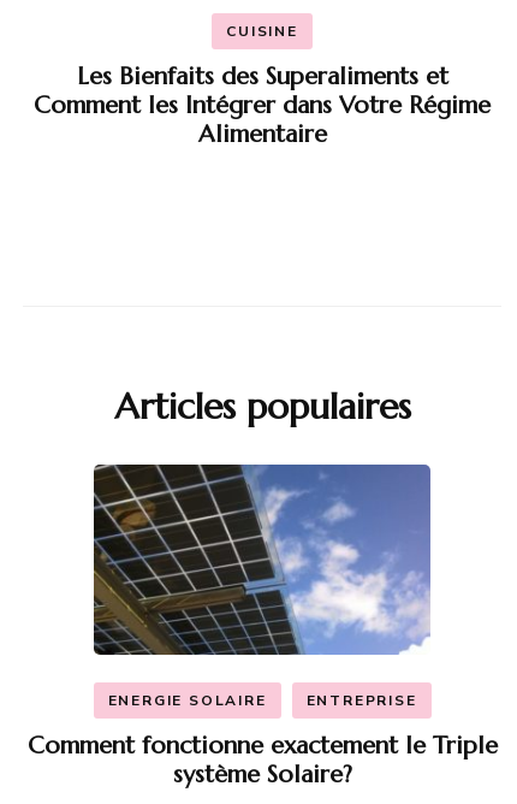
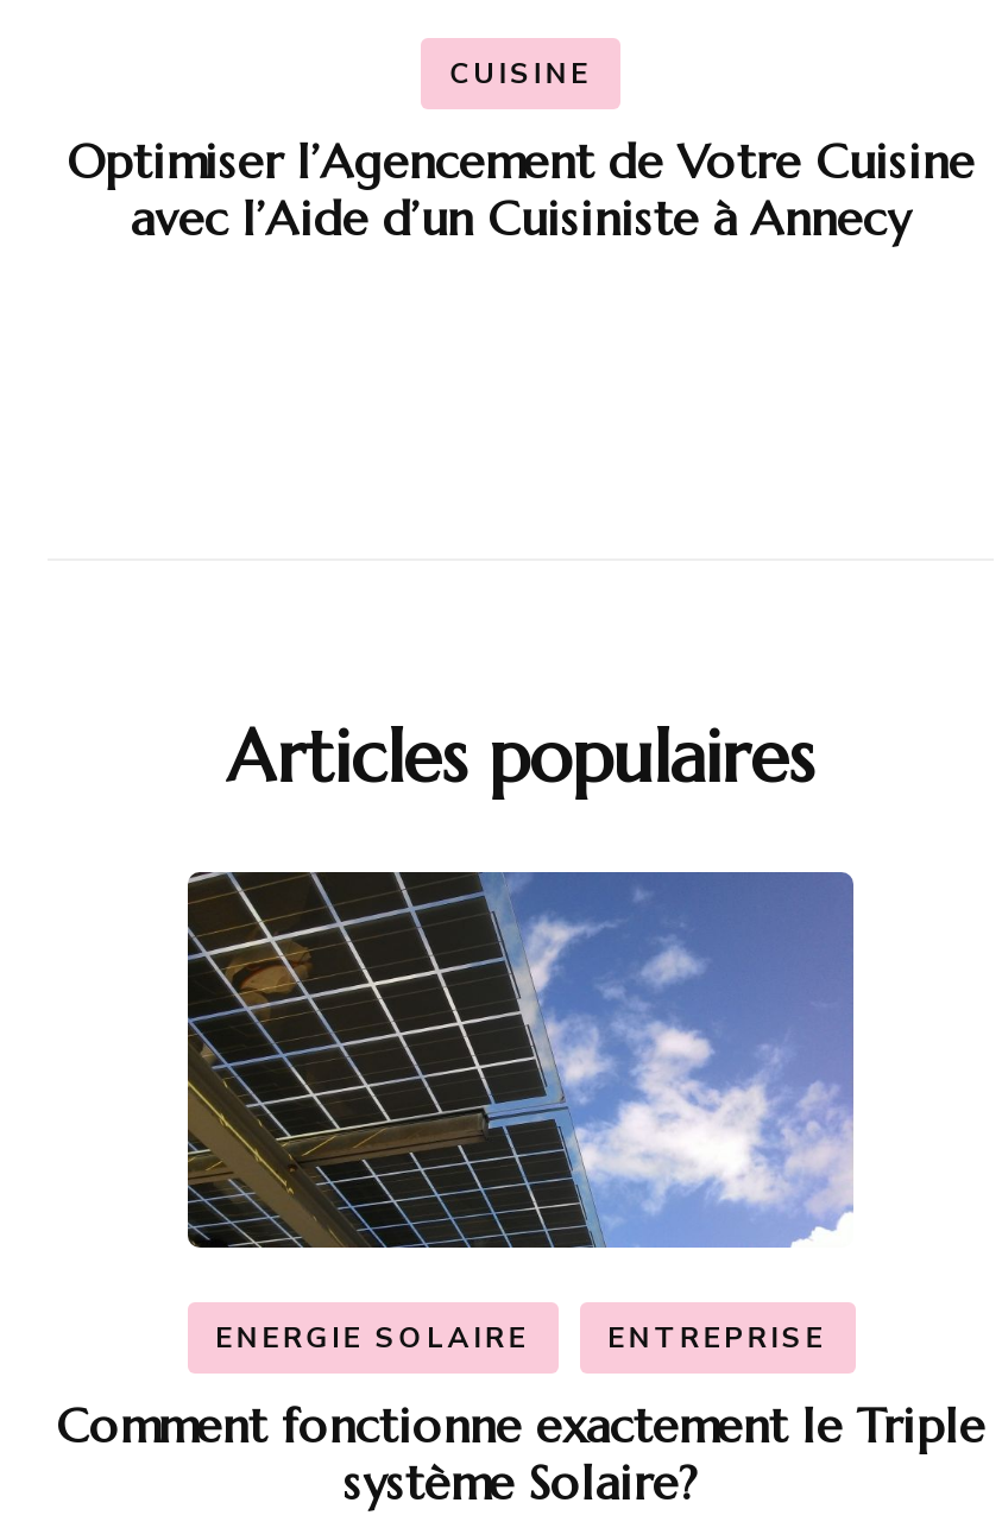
- Les Bienfaits des Superaliments et
- Comment les Intégrer dans Votre Régime
- Alimentaire
+ Optimiser l’Agencement de Votre Cuisine
+ avec l’Aide d’un Cuisiniste à Annecy
